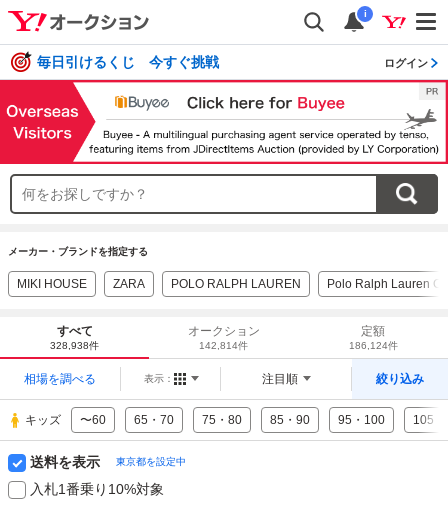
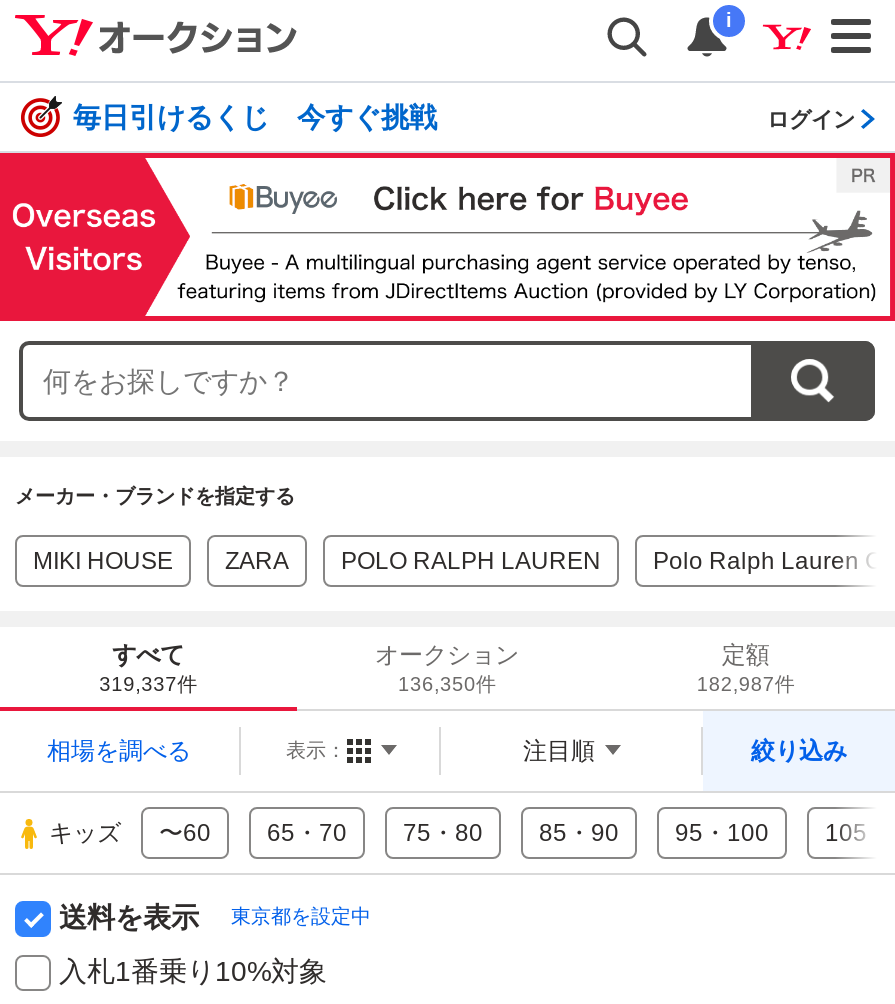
- 328,938件
+ 319,337件

- 142,814件
+ 136,350件

- 186,124件
+ 182,987件
